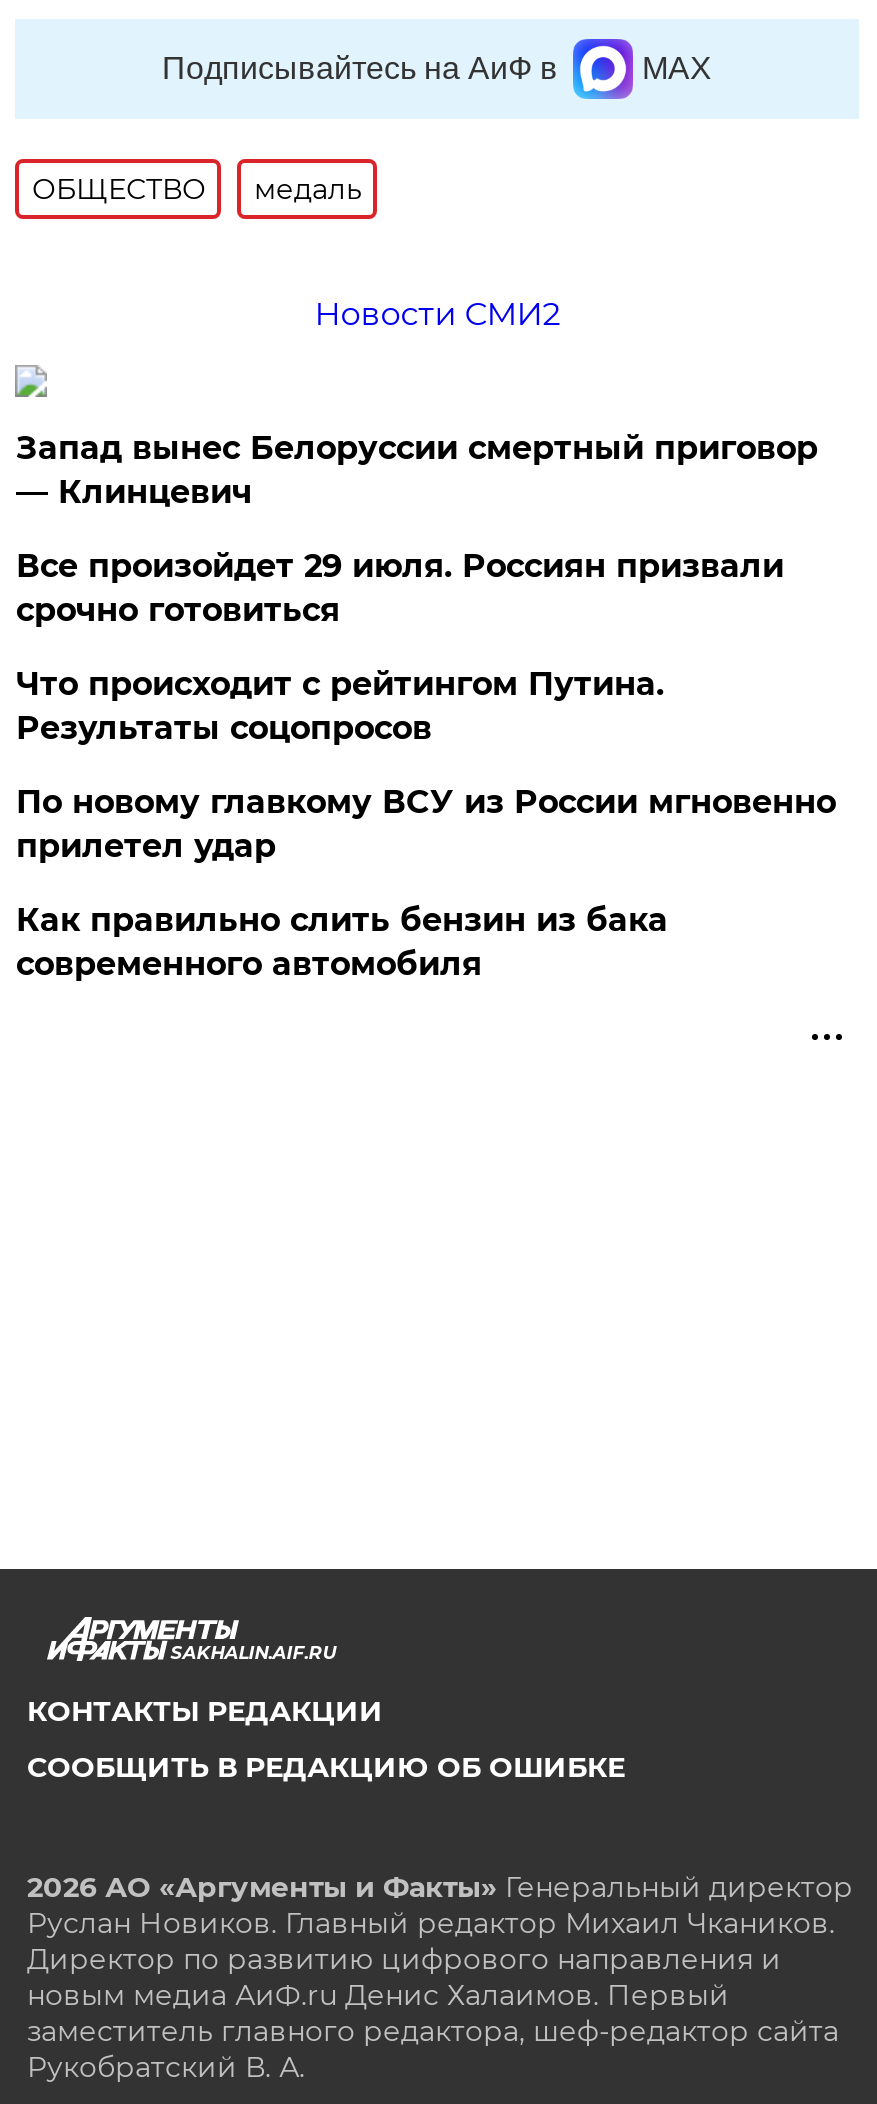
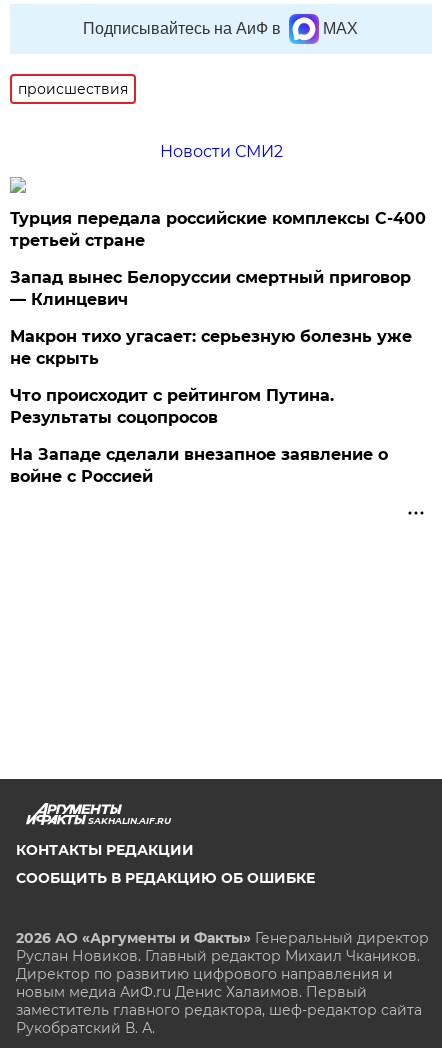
- ОБЩЕСТВО
- медаль
+ происшествия

+ Турция передала российские комплексы С-400
+ третьей стране

moved down: Запад вынес Белоруссии смертный приговор | — Клинцевич

- Все произойдет 29 июля. Россиян призвали
- срочно готовиться
+ Макрон тихо угасает: серьезную болезнь уже
+ не скрыть

moved down: Что происходит с рейтингом Путина. | Результаты соцопросов

- По новому главкому ВСУ из России мгновенно
- прилетел удар
- Как правильно слить бензин из бака
- современного автомобиля
+ На Западе сделали внезапное заявление о
+ войне с Россией
